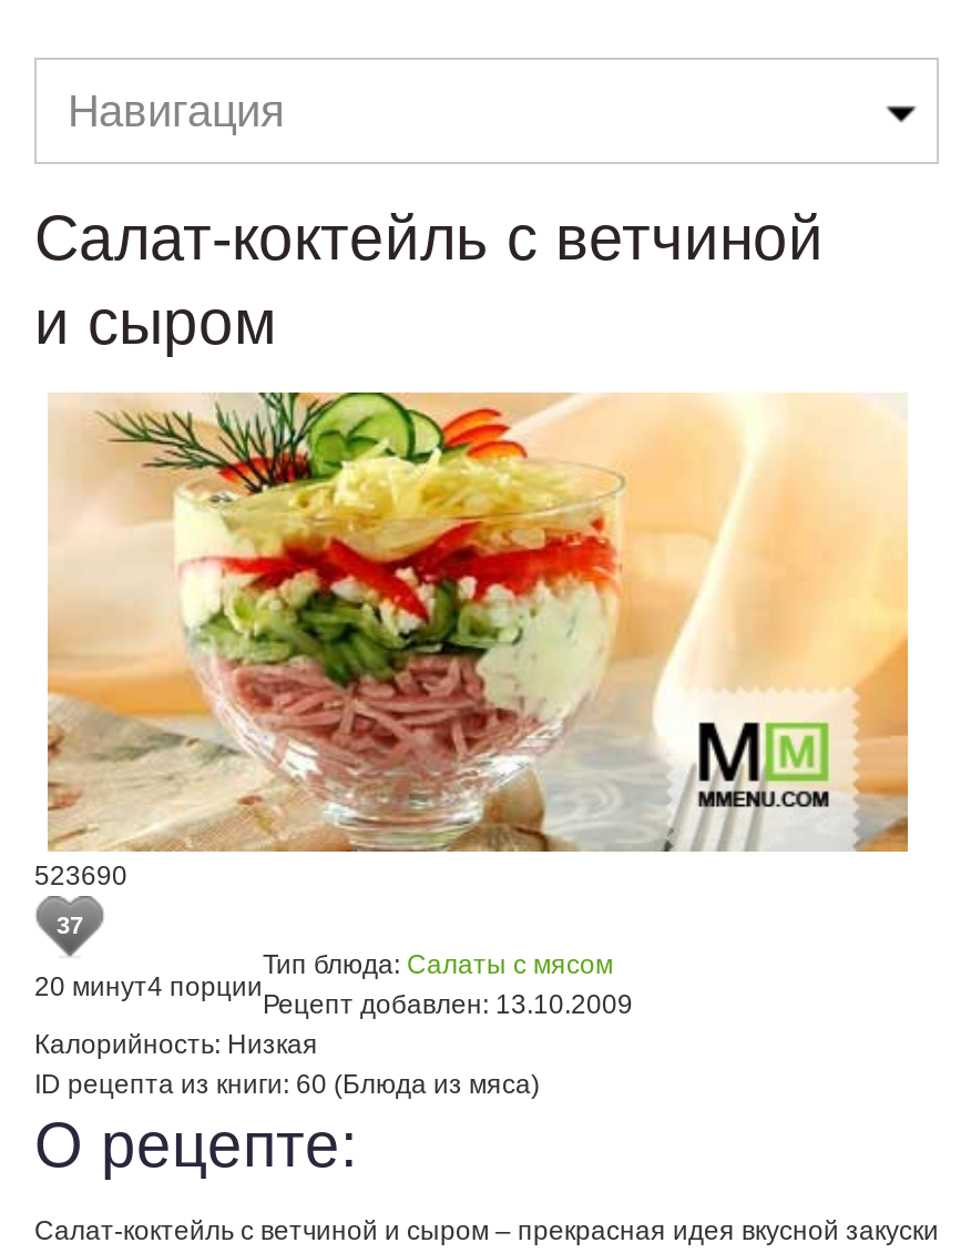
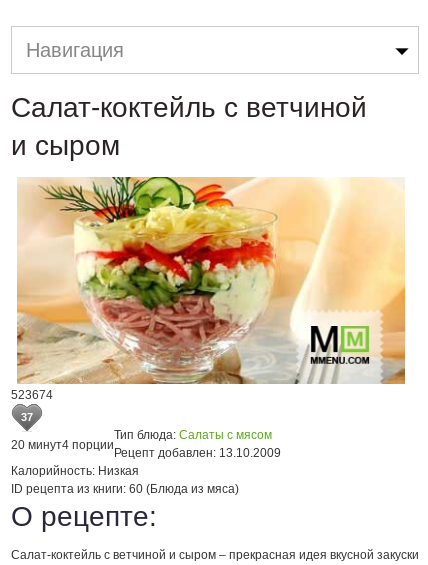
- 523690
+ 523674
